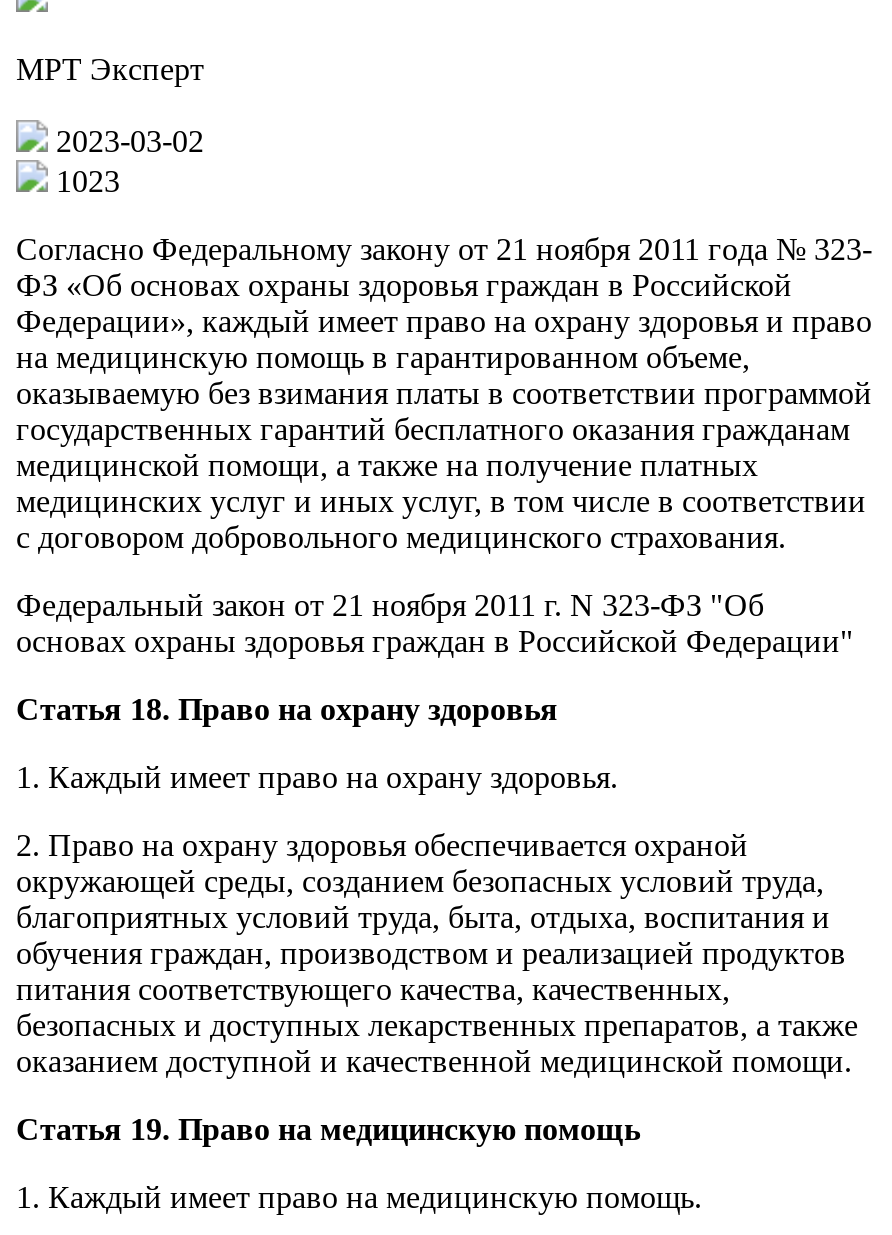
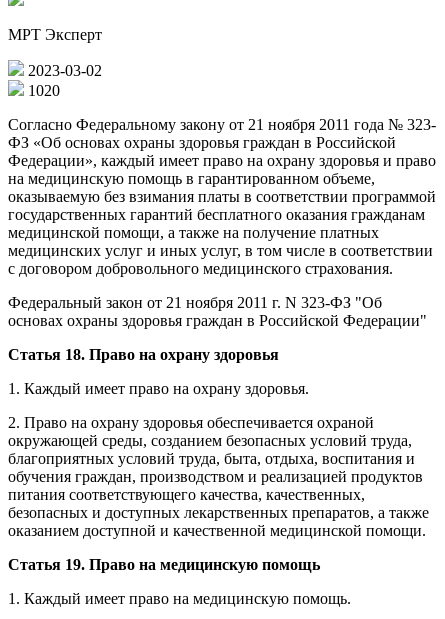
- 1023
+ 1020
